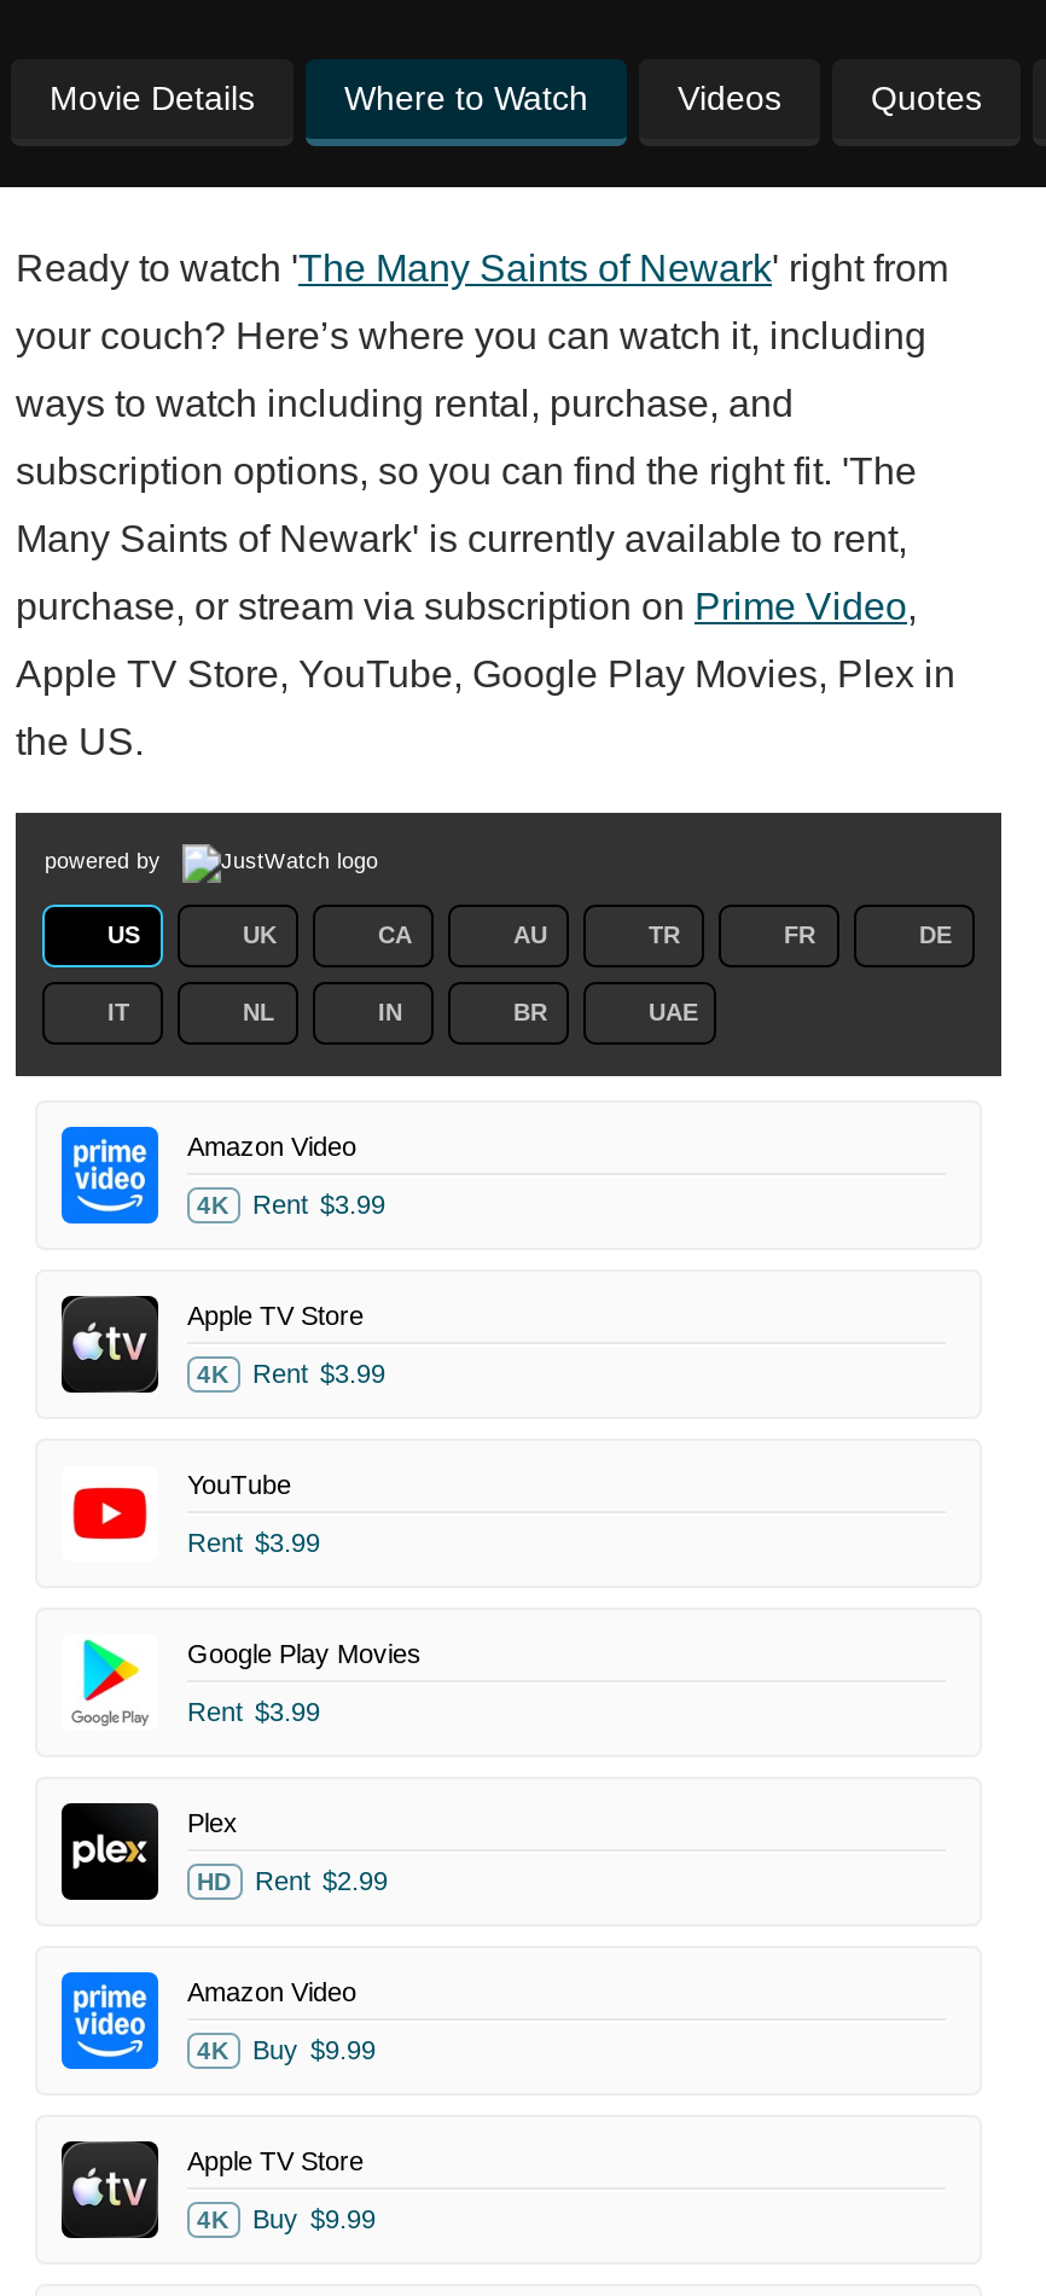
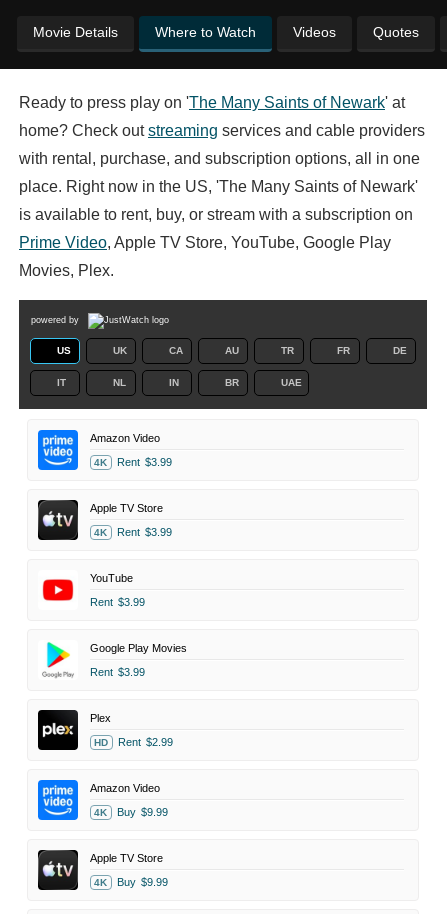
- Ready to watch ' The Many Saints of Newark ' right from
- your couch? Here’s where you can watch it, including
- ways to watch including rental, purchase, and
- subscription options, so you can find the right fit. 'The
- Many Saints of Newark' is currently available to rent,
- purchase, or stream via subscription on Prime Video,
- Apple TV Store, YouTube, Google Play Movies, Plex in
- the US.
+ Ready to press play on ' The Many Saints of Newark ' at
+ home? Check out streaming services and cable providers
+ with rental, purchase, and subscription options, all in one
+ place. Right now in the US, 'The Many Saints of Newark'
+ is available to rent, buy, or stream with a subscription on
+ Prime Video, Apple TV Store, YouTube, Google Play
+ Movies, Plex.
